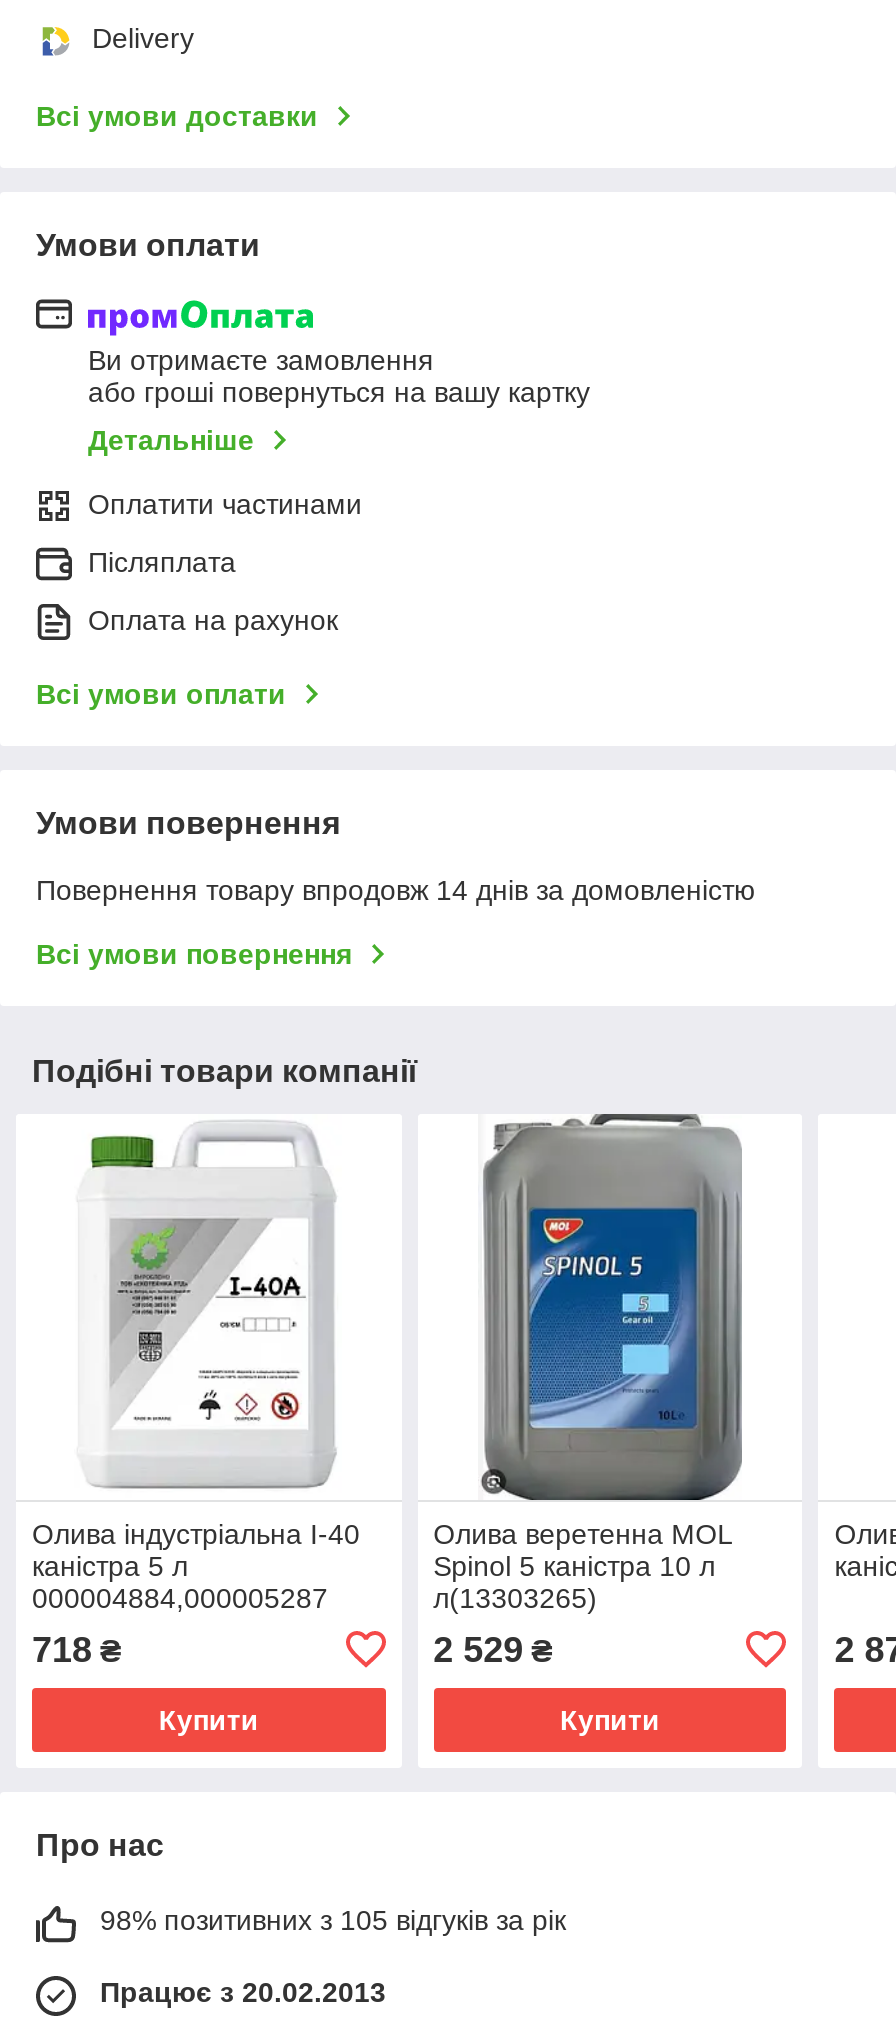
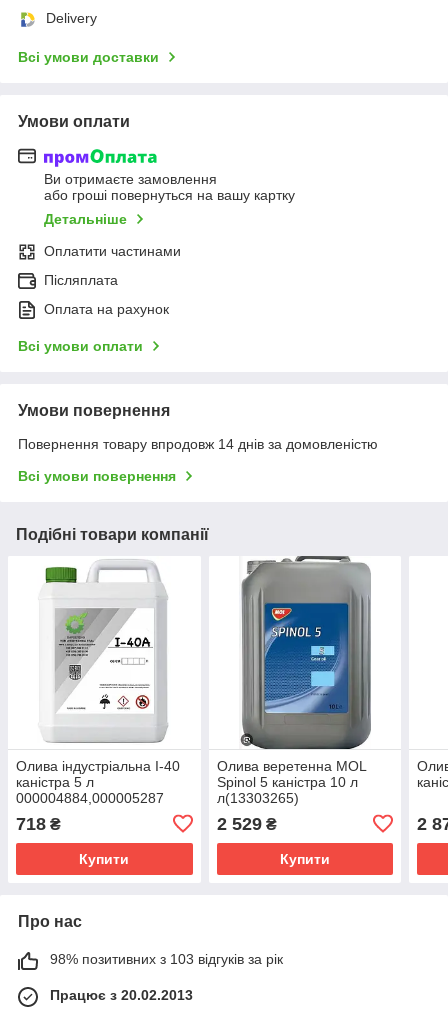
- 98% позитивних з 105 відгуків за рік
+ 98% позитивних з 103 відгуків за рік
